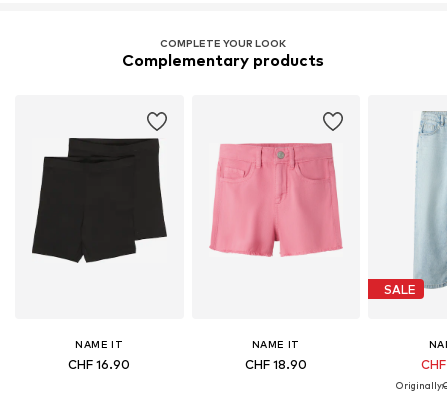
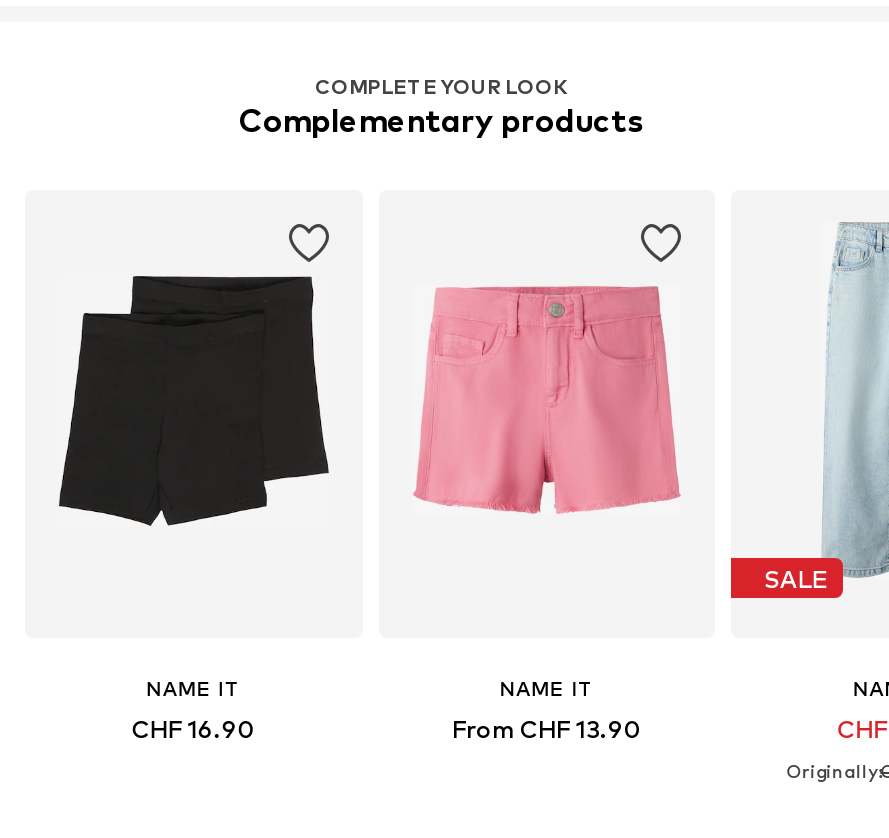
- CHF 18.90
+ From CHF 13.90
